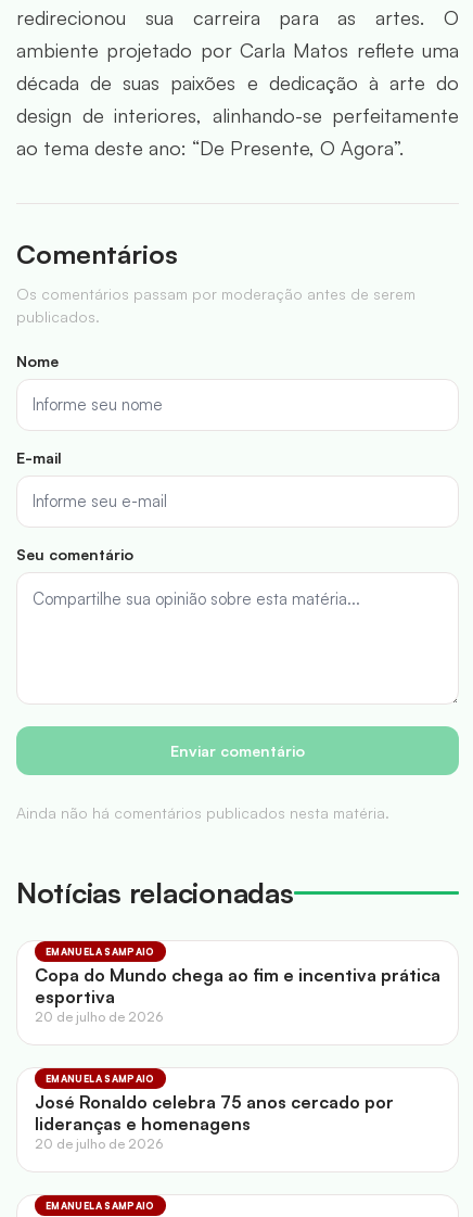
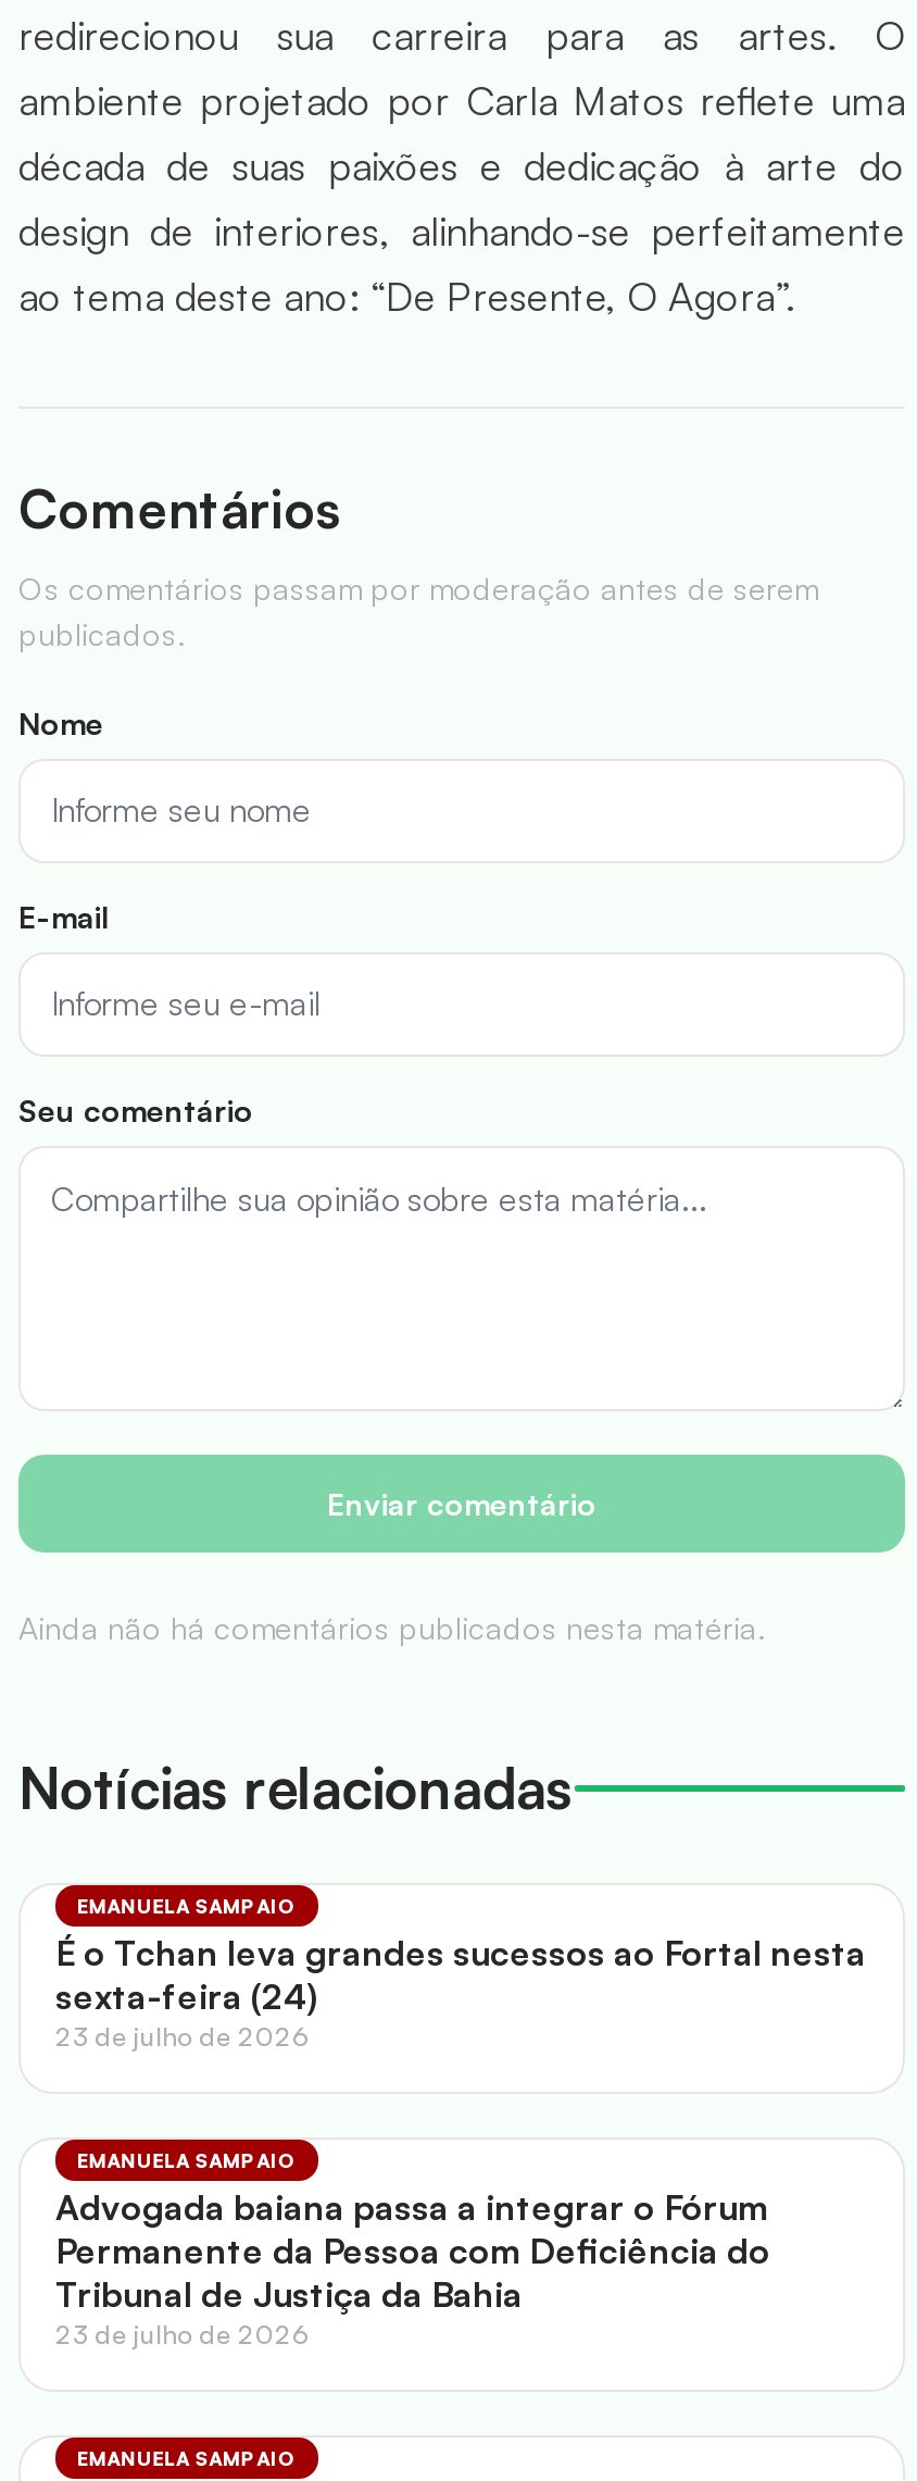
- Copa do Mundo chega ao fim e incentiva prática
- esportiva
- 20 de julho de 2026
+ É o Tchan leva grandes sucessos ao Fortal nesta
+ sexta-feira (24)
+ 23 de julho de 2026

- José Ronaldo celebra 75 anos cercado por
- lideranças e homenagens
- 20 de julho de 2026
+ Advogada baiana passa a integrar o Fórum
+ Permanente da Pessoa com Deficiência do
+ Tribunal de Justiça da Bahia
+ 23 de julho de 2026
